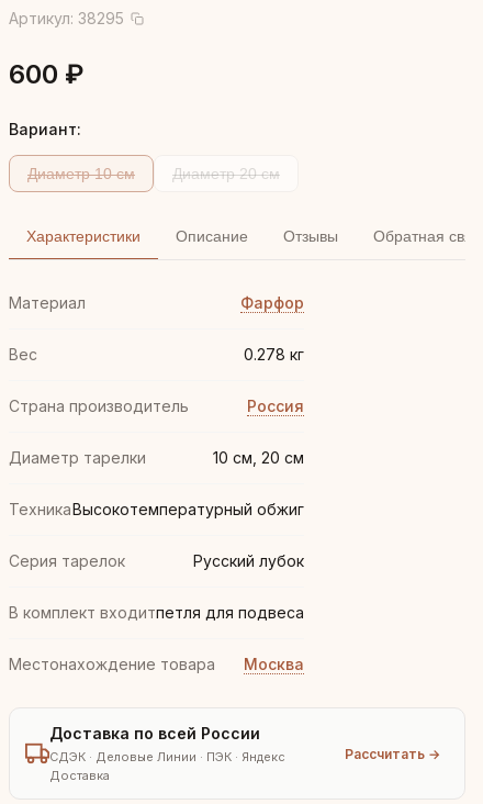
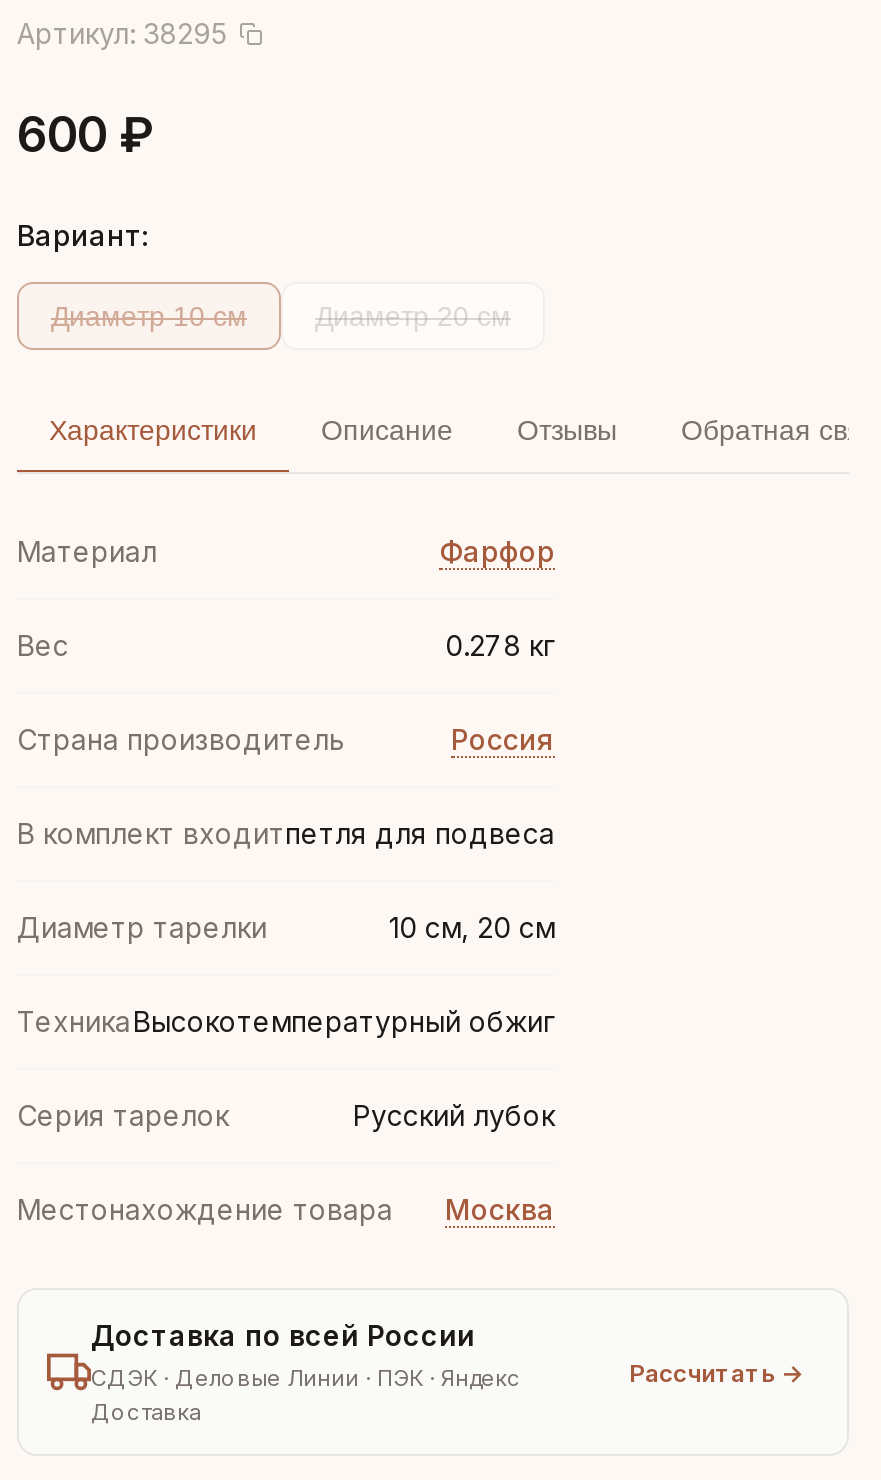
moved down: Диаметр тарелки | 10 см, 20 см | Техника Высокотемпературный обжиг | Серия тарелок | Русский лубок

moved up: В комплект входитпетля для подвеса
